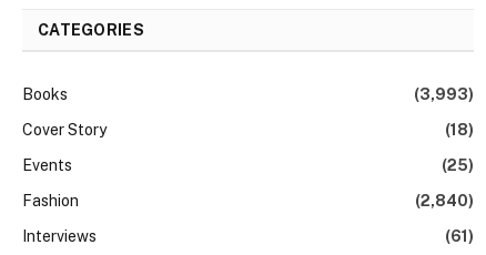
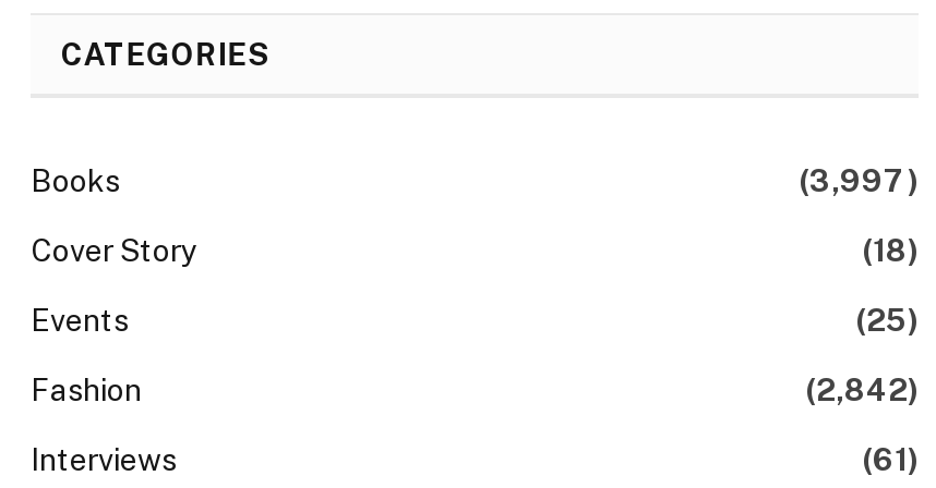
- (3,993)
+ (3,997)

- (2,840)
+ (2,842)
